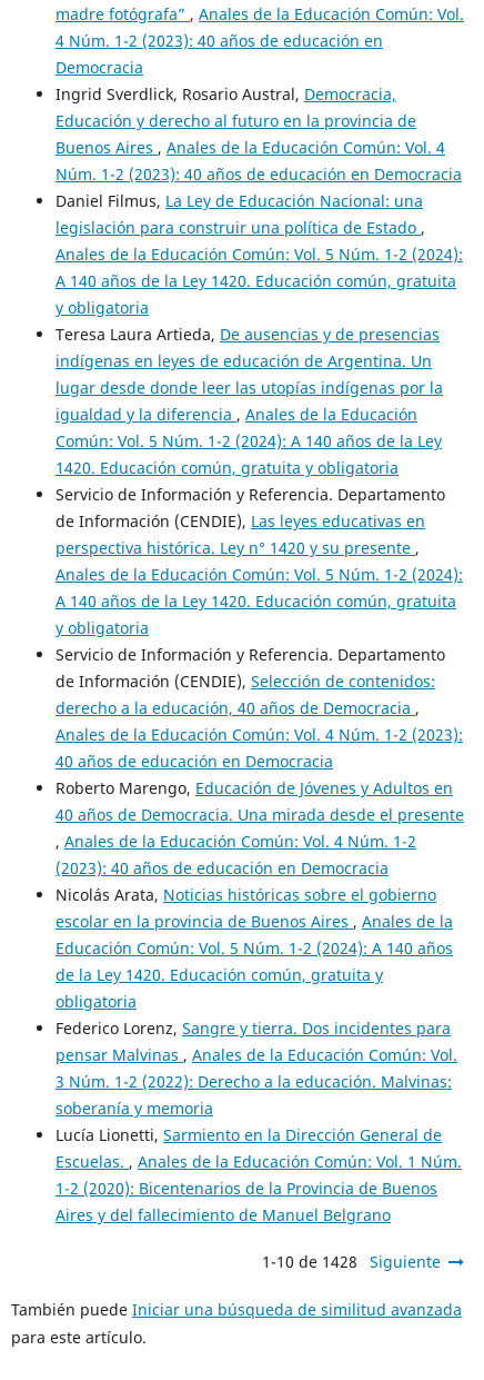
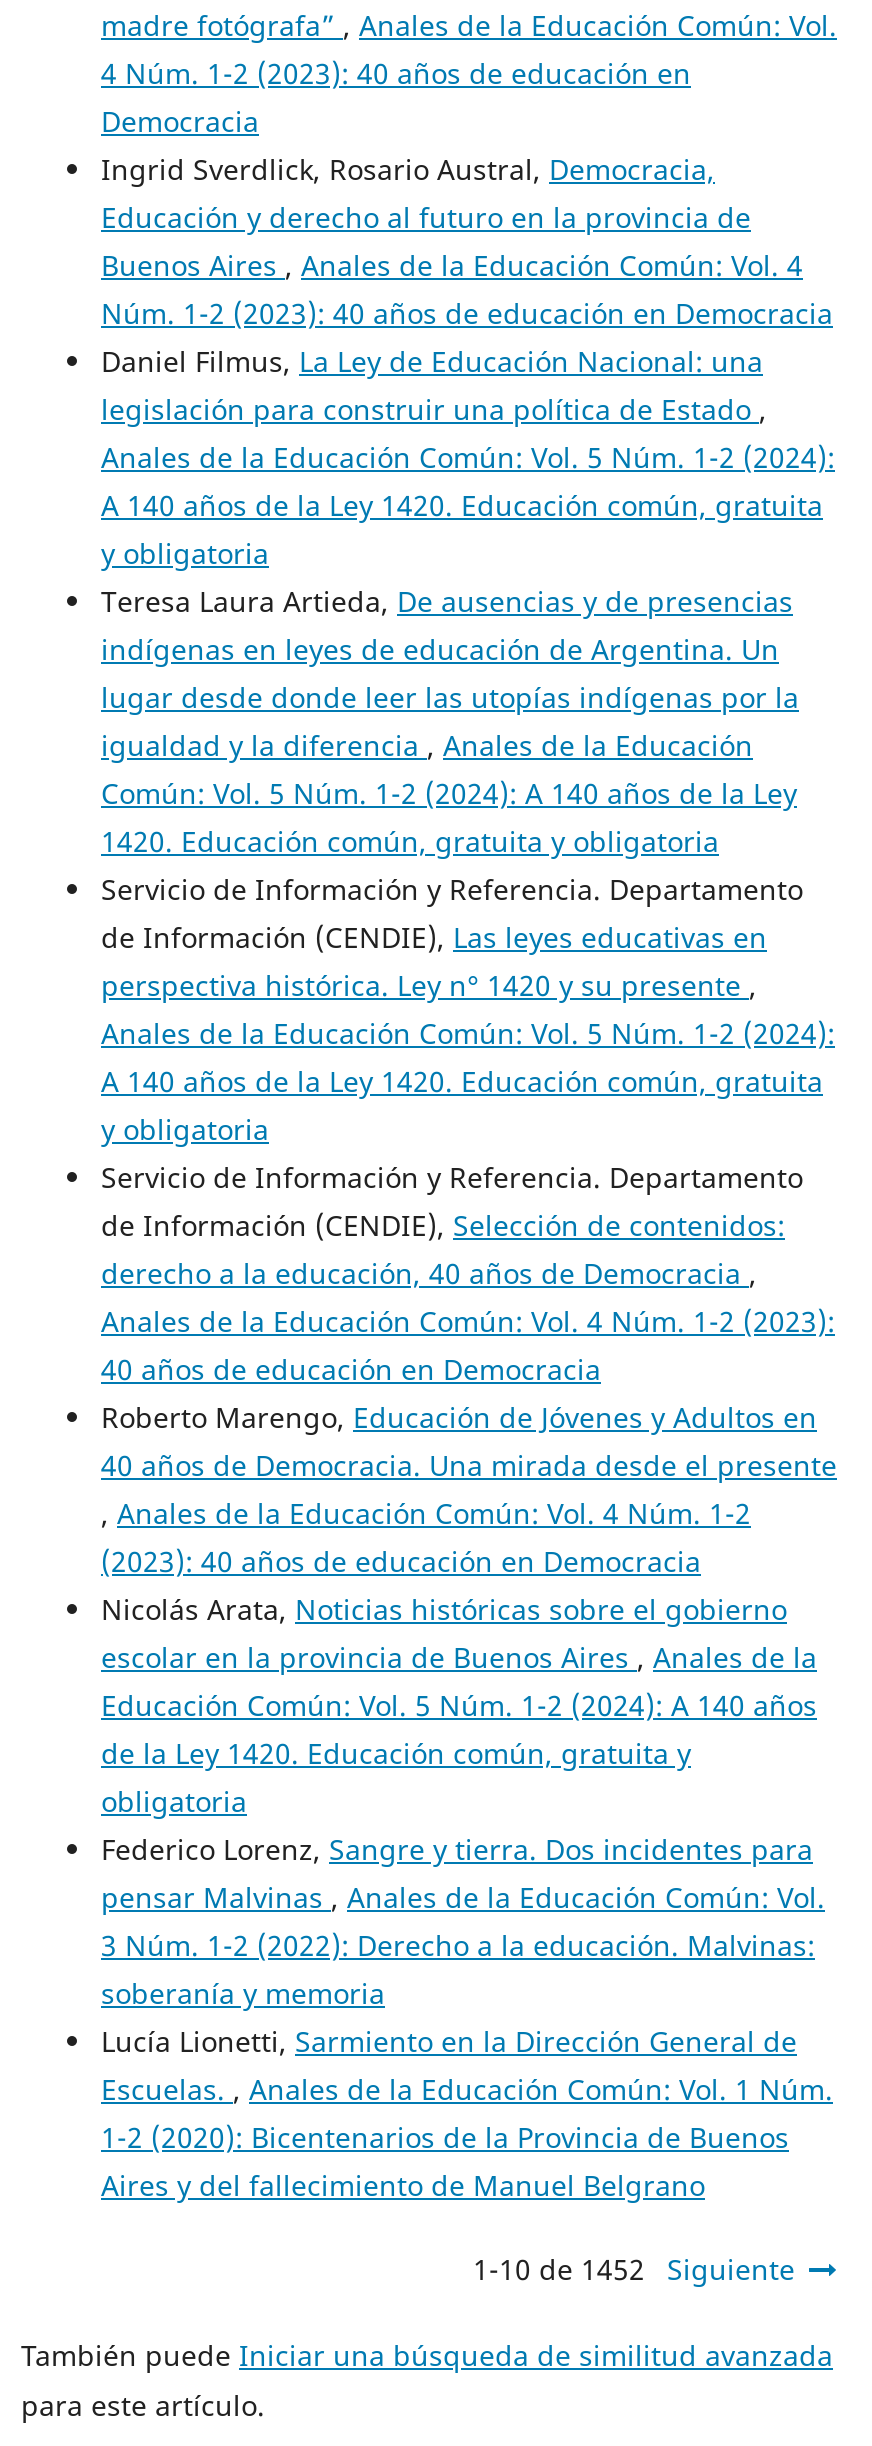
- 1-10 de 1428 Siguiente
+ 1-10 de 1452 Siguiente
